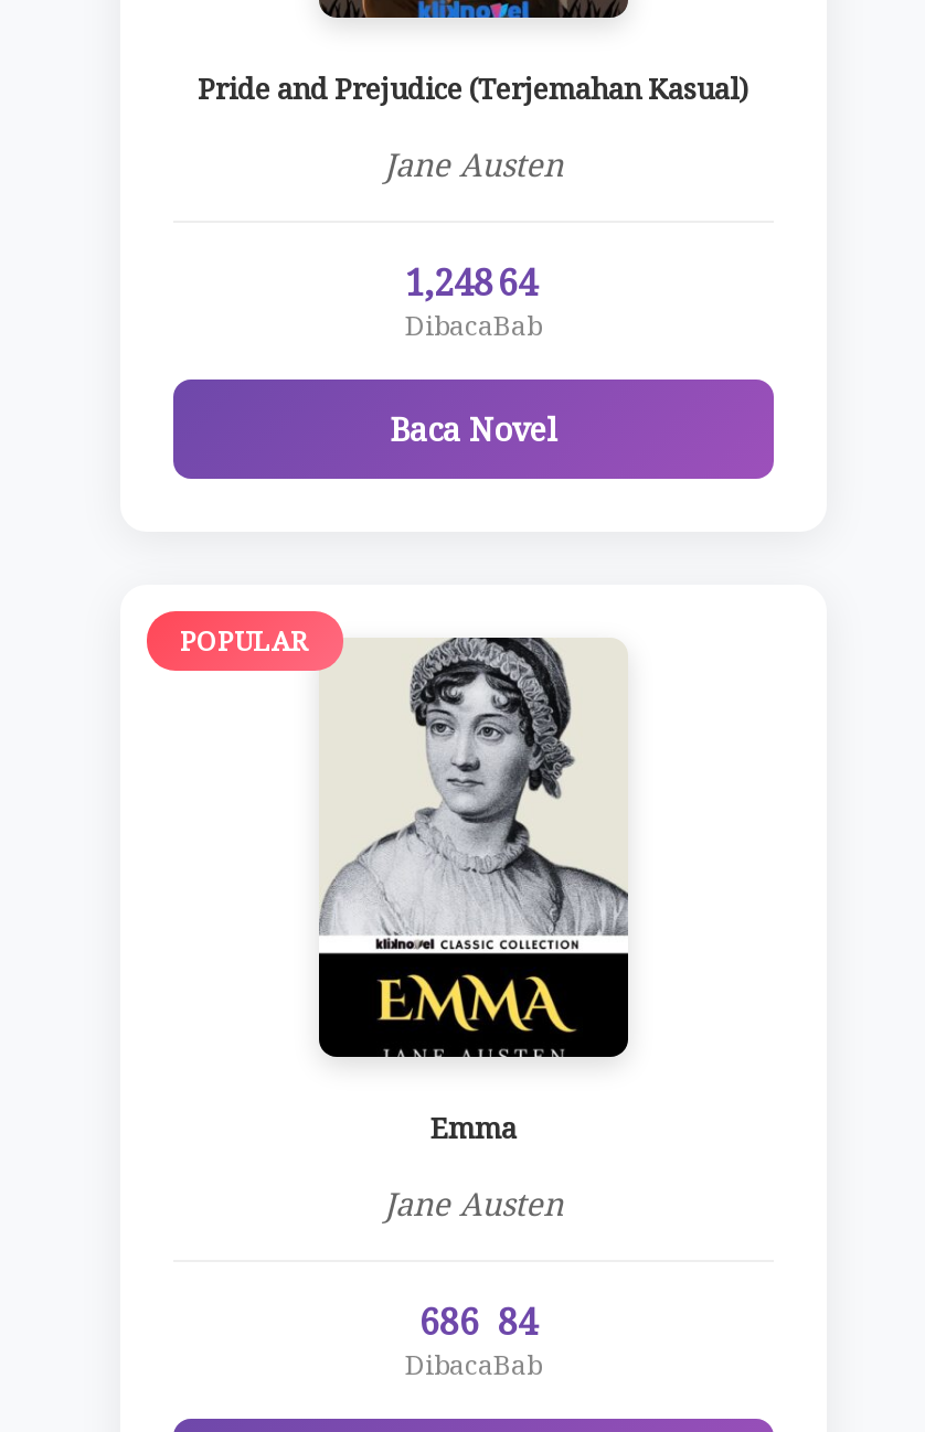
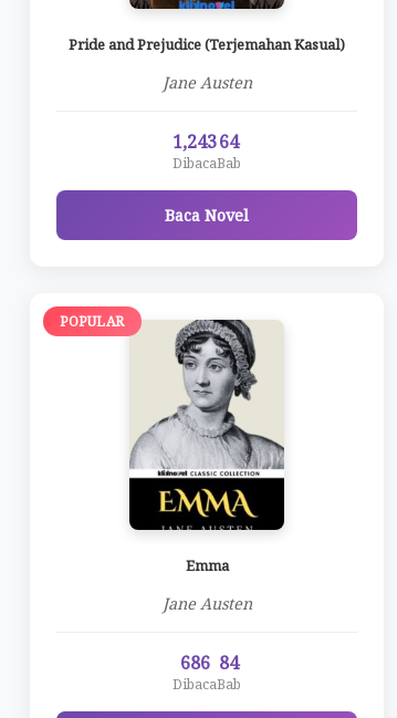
- 1,248 64
+ 1,243 64
